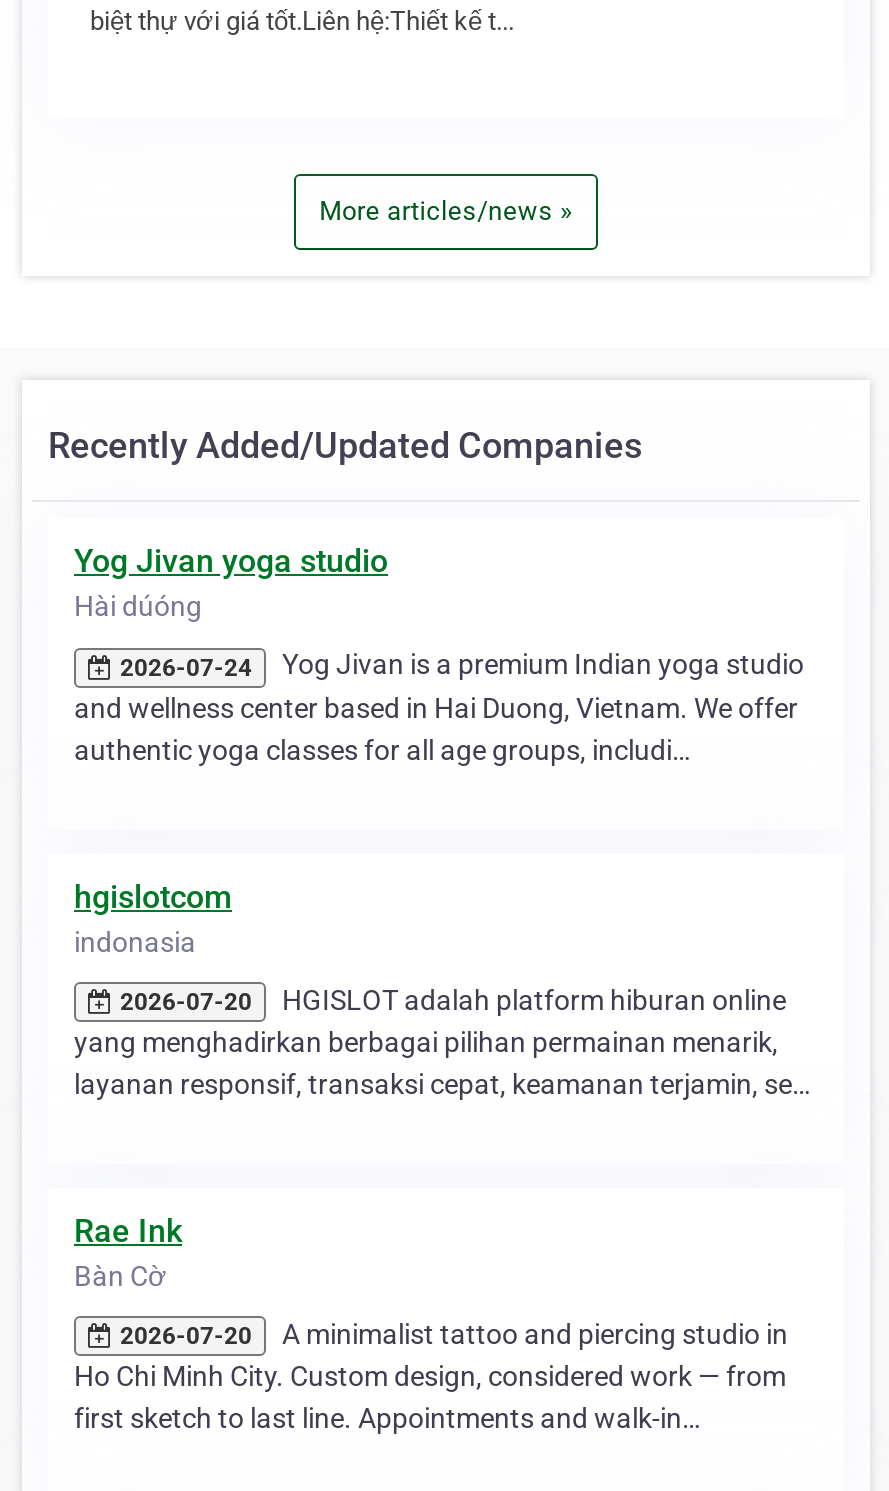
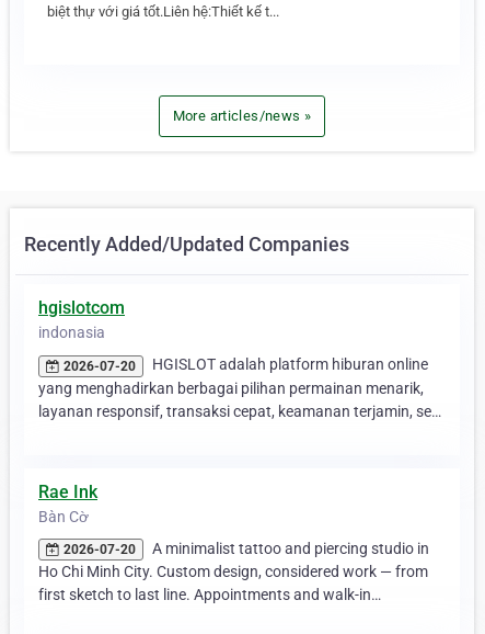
- Yog Jivan yoga studio
- Hài dúóng
- 2026-07-24
- Yog Jivan is a premium Indian yoga studio
- and wellness center based in Hai Duong, Vietnam. We offer
- authentic yoga classes for all age groups, includi…
